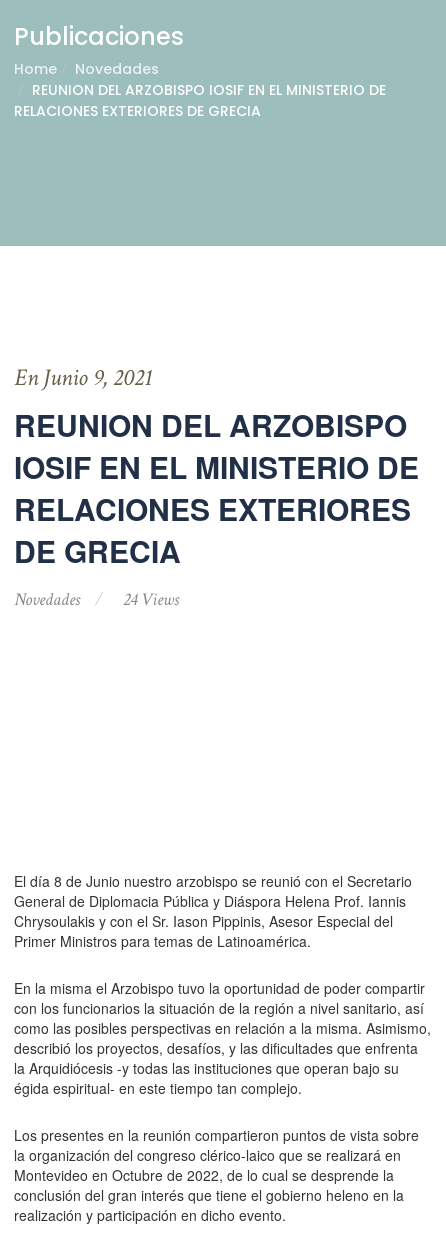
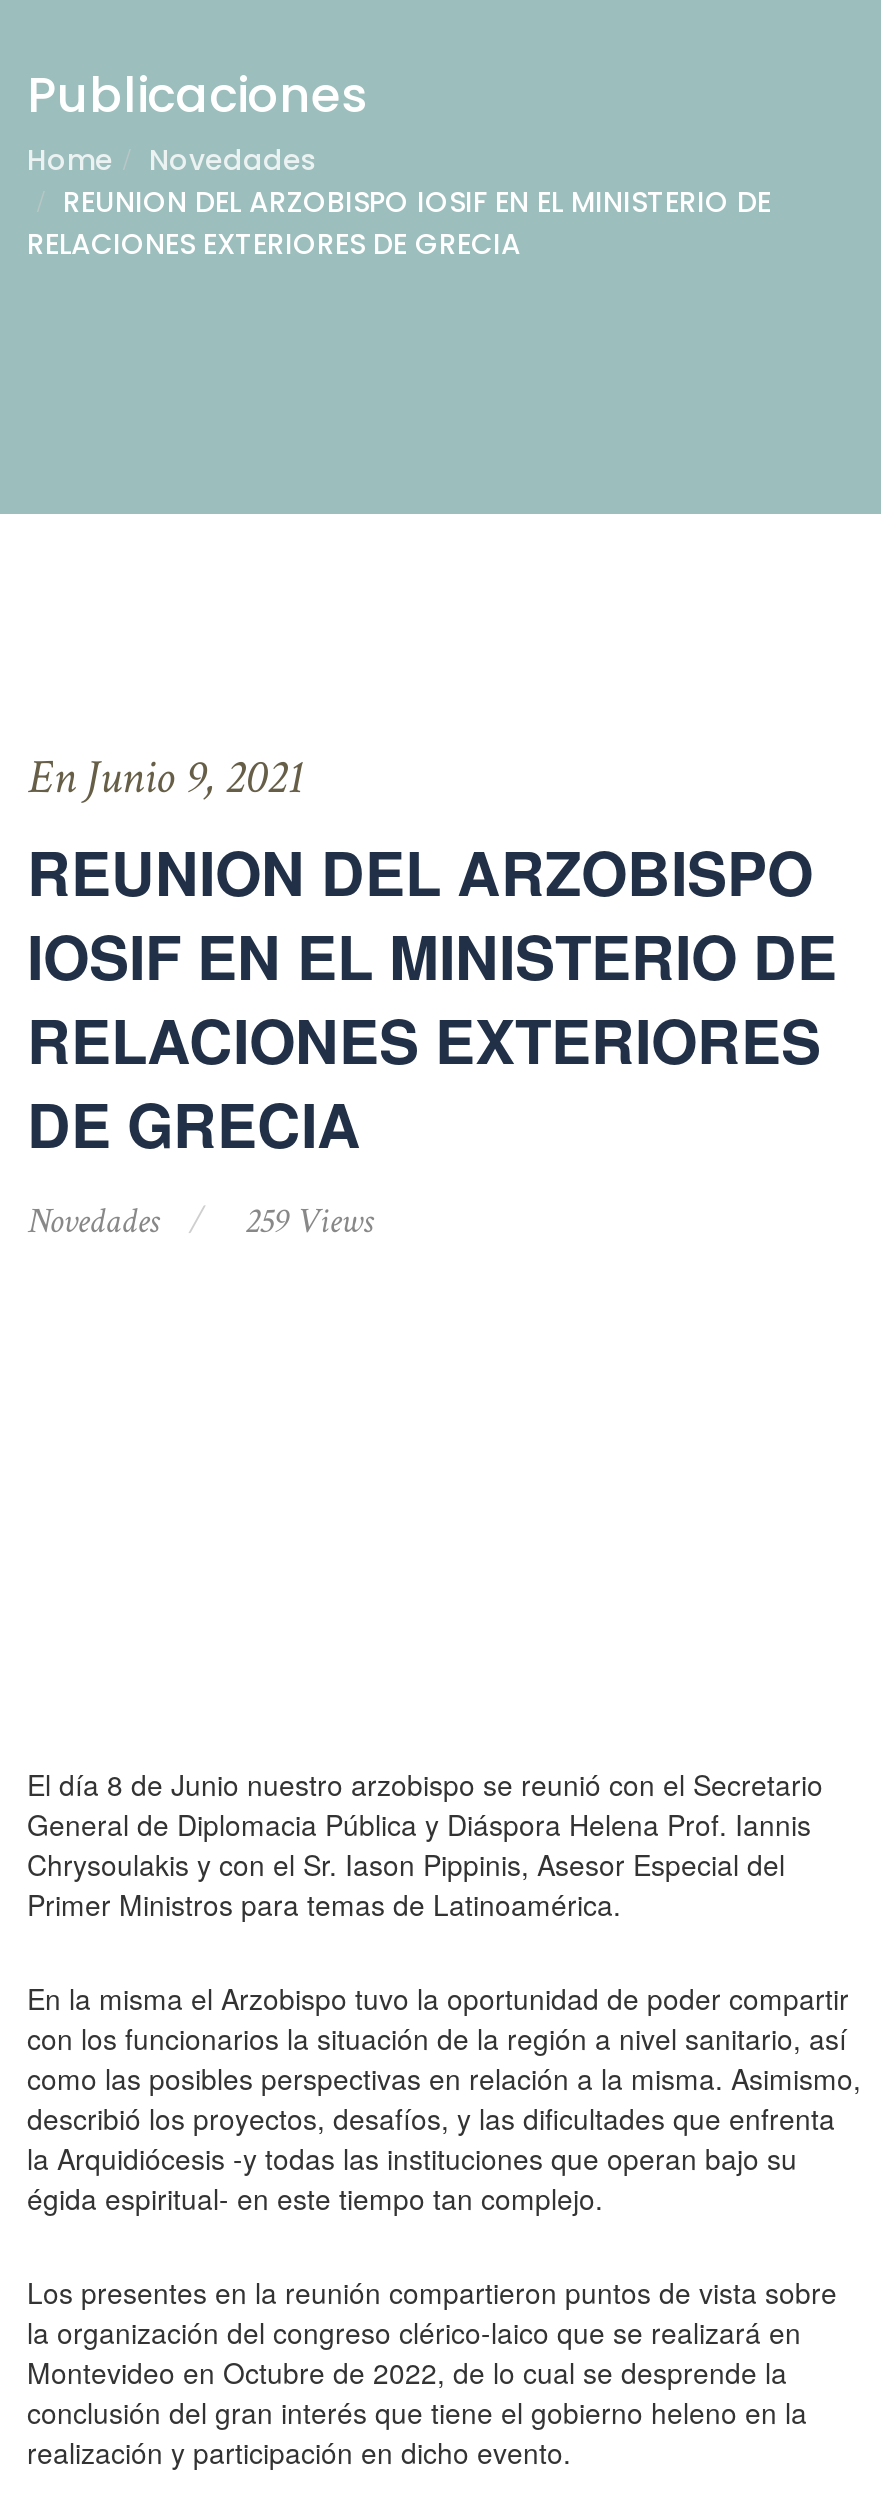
- Novedades 24 Views
+ Novedades 259 Views
